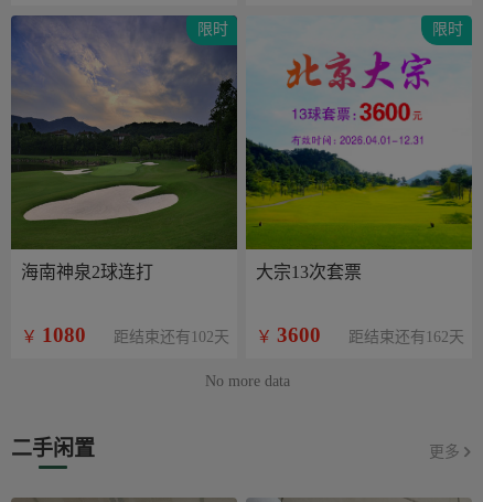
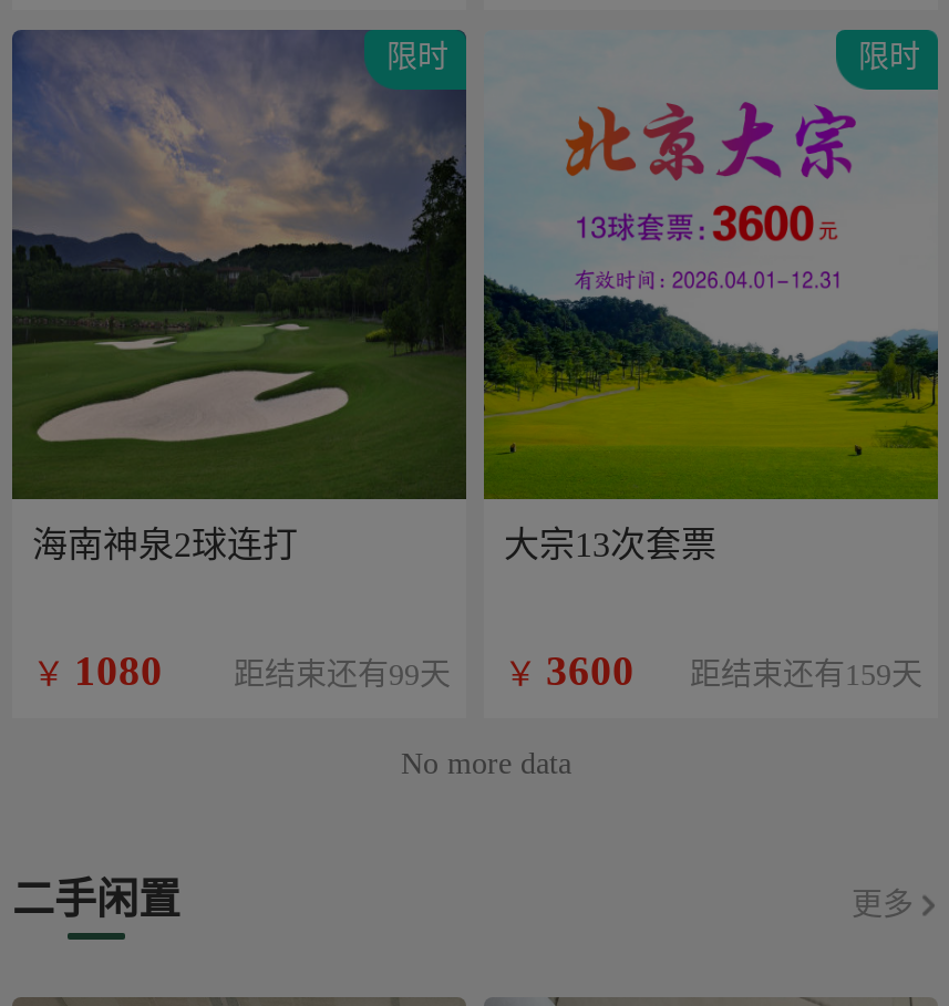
- 距结束还有102天
+ 距结束还有99天

- 距结束还有162天
+ 距结束还有159天
